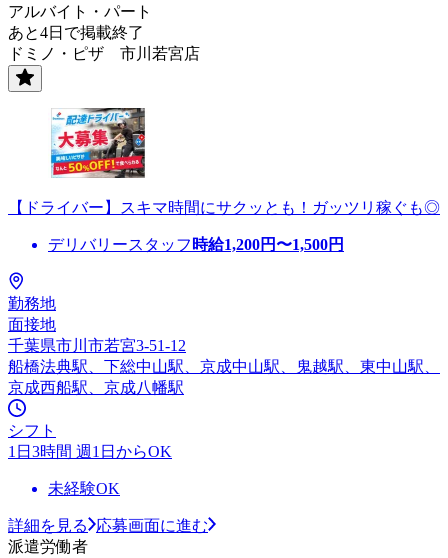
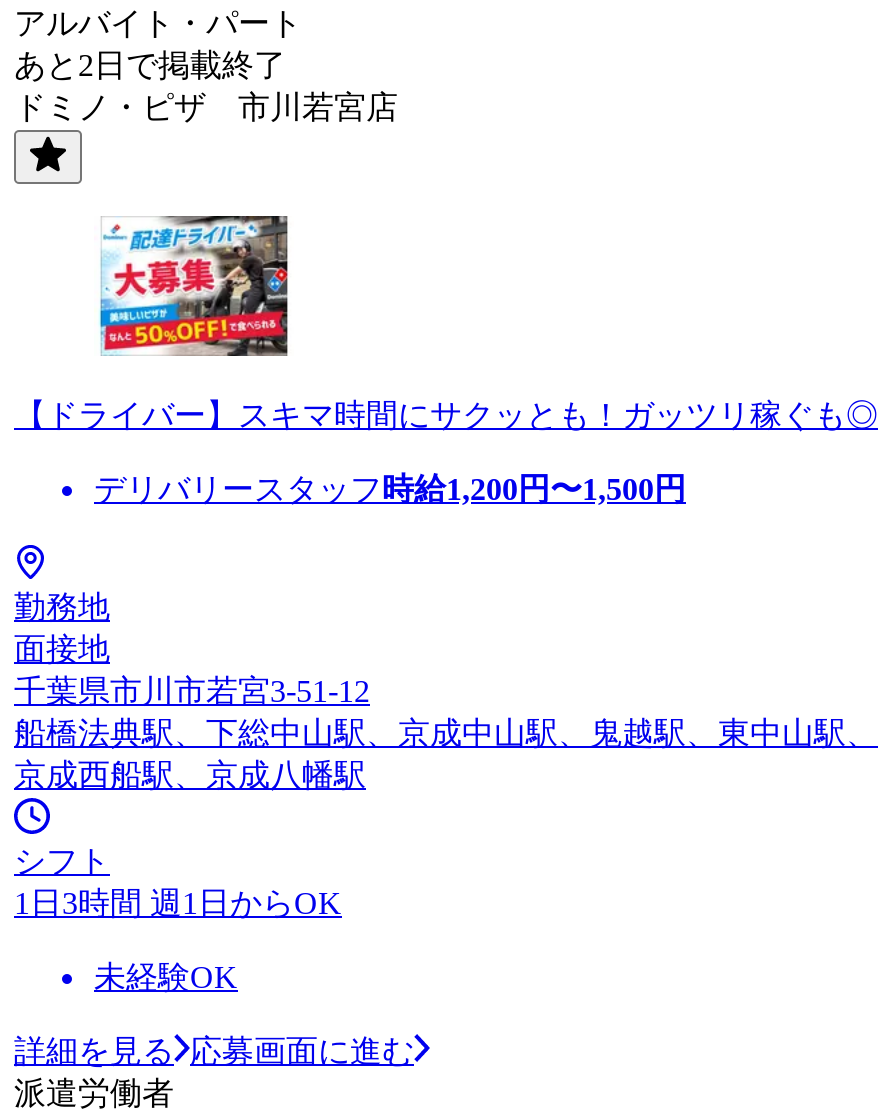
- あと4日で掲載終了
+ あと2日で掲載終了
